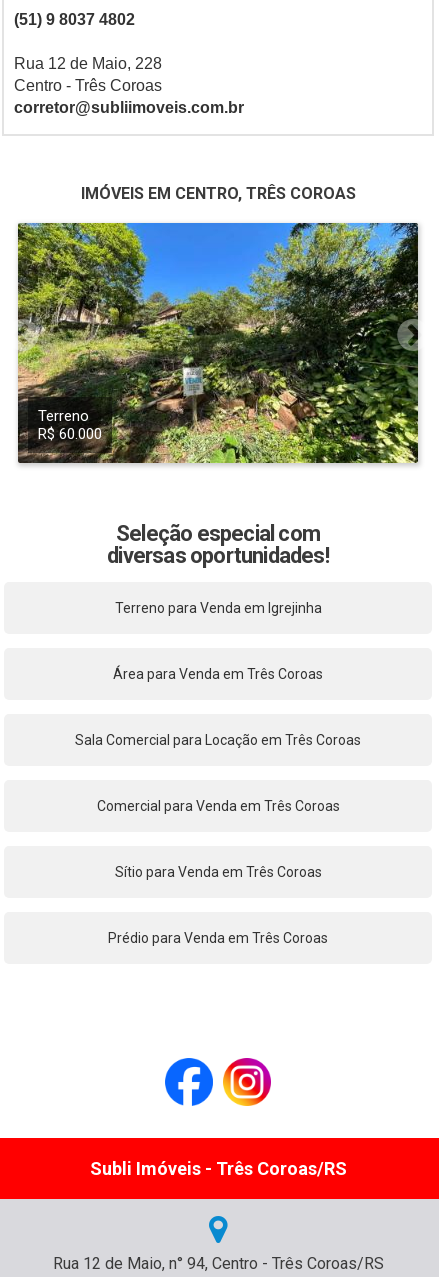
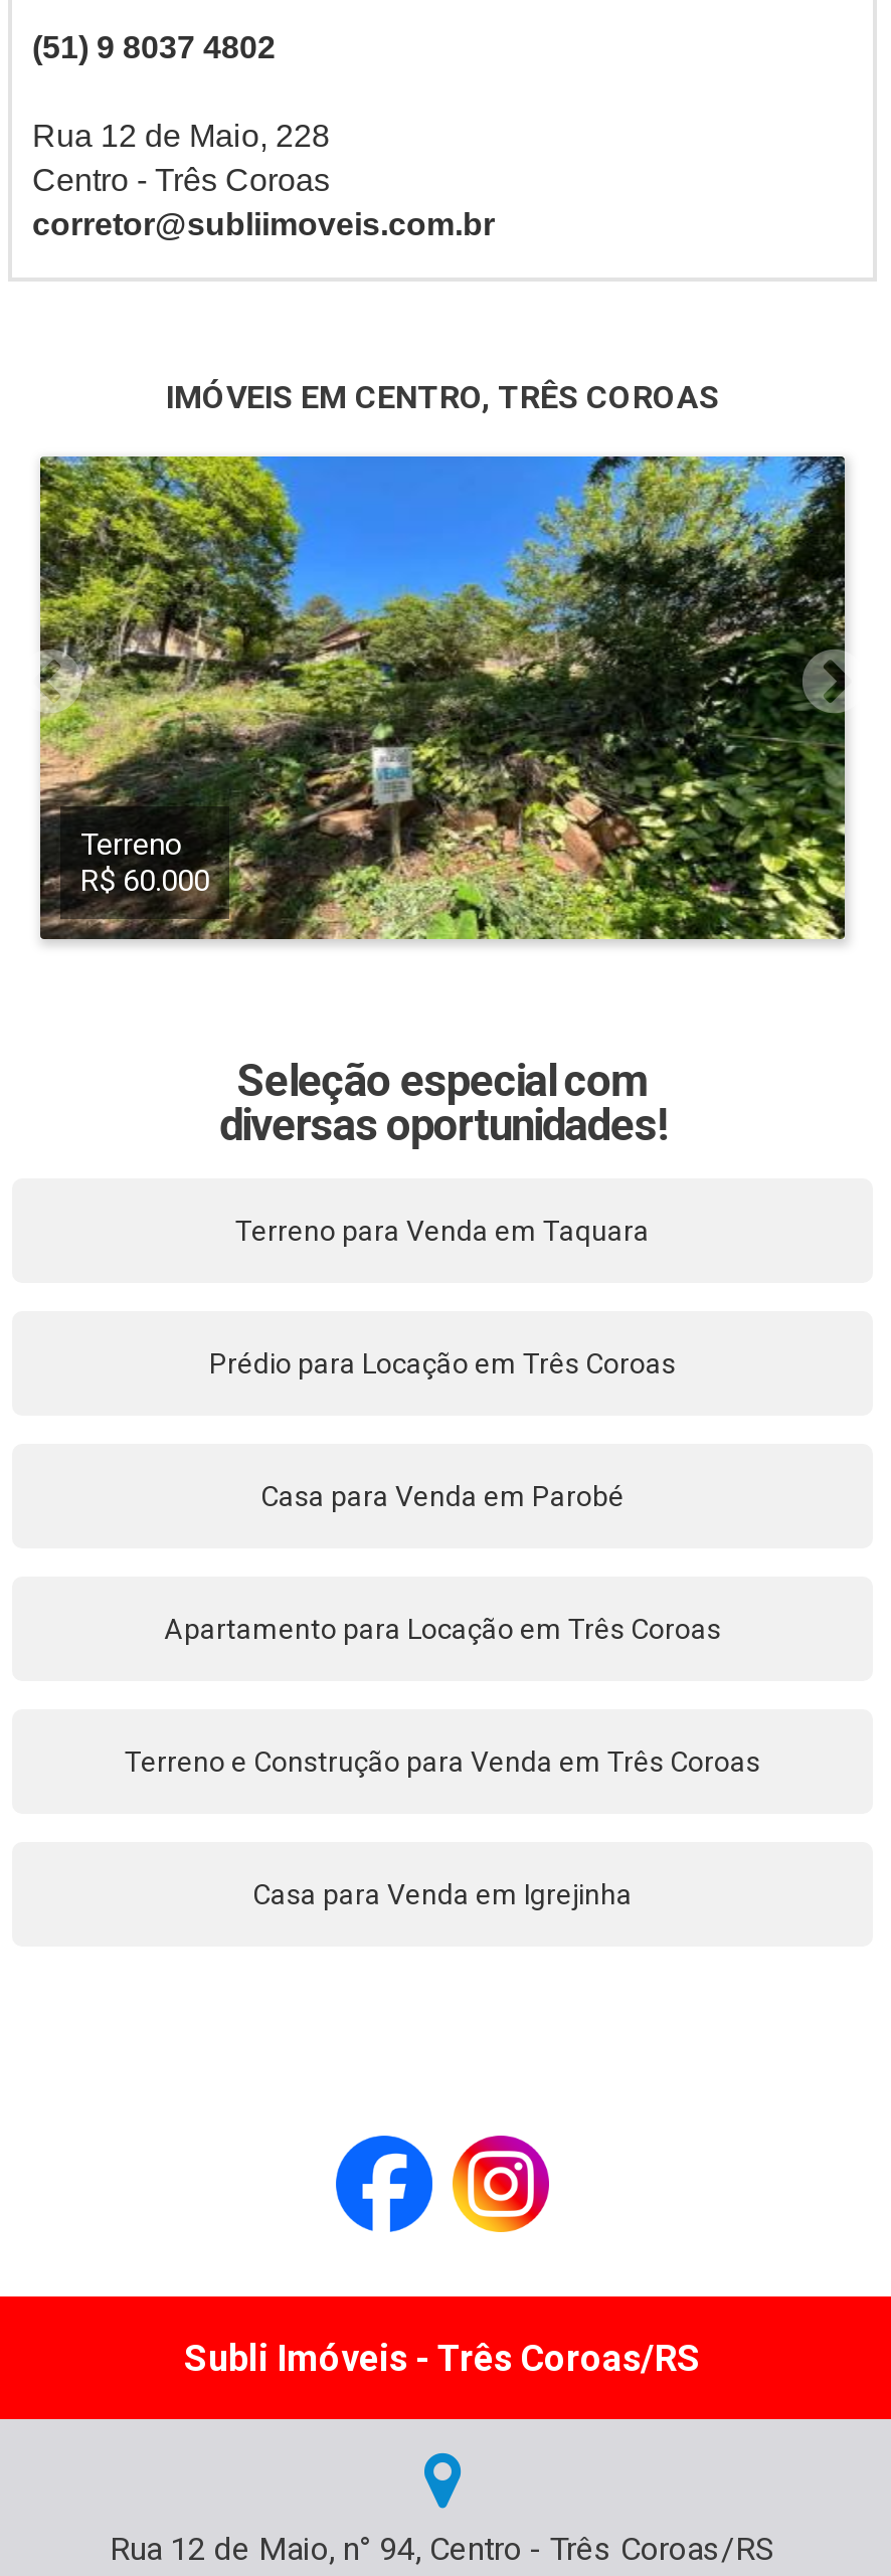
- Terreno para Venda em Igrejinha
+ Terreno para Venda em Taquara

- Área para Venda em Três Coroas
+ Prédio para Locação em Três Coroas

- Sala Comercial para Locação em Três Coroas
+ Casa para Venda em Parobé

- Comercial para Venda em Três Coroas
+ Apartamento para Locação em Três Coroas

- Sítio para Venda em Três Coroas
+ Terreno e Construção para Venda em Três Coroas

- Prédio para Venda em Três Coroas
+ Casa para Venda em Igrejinha
